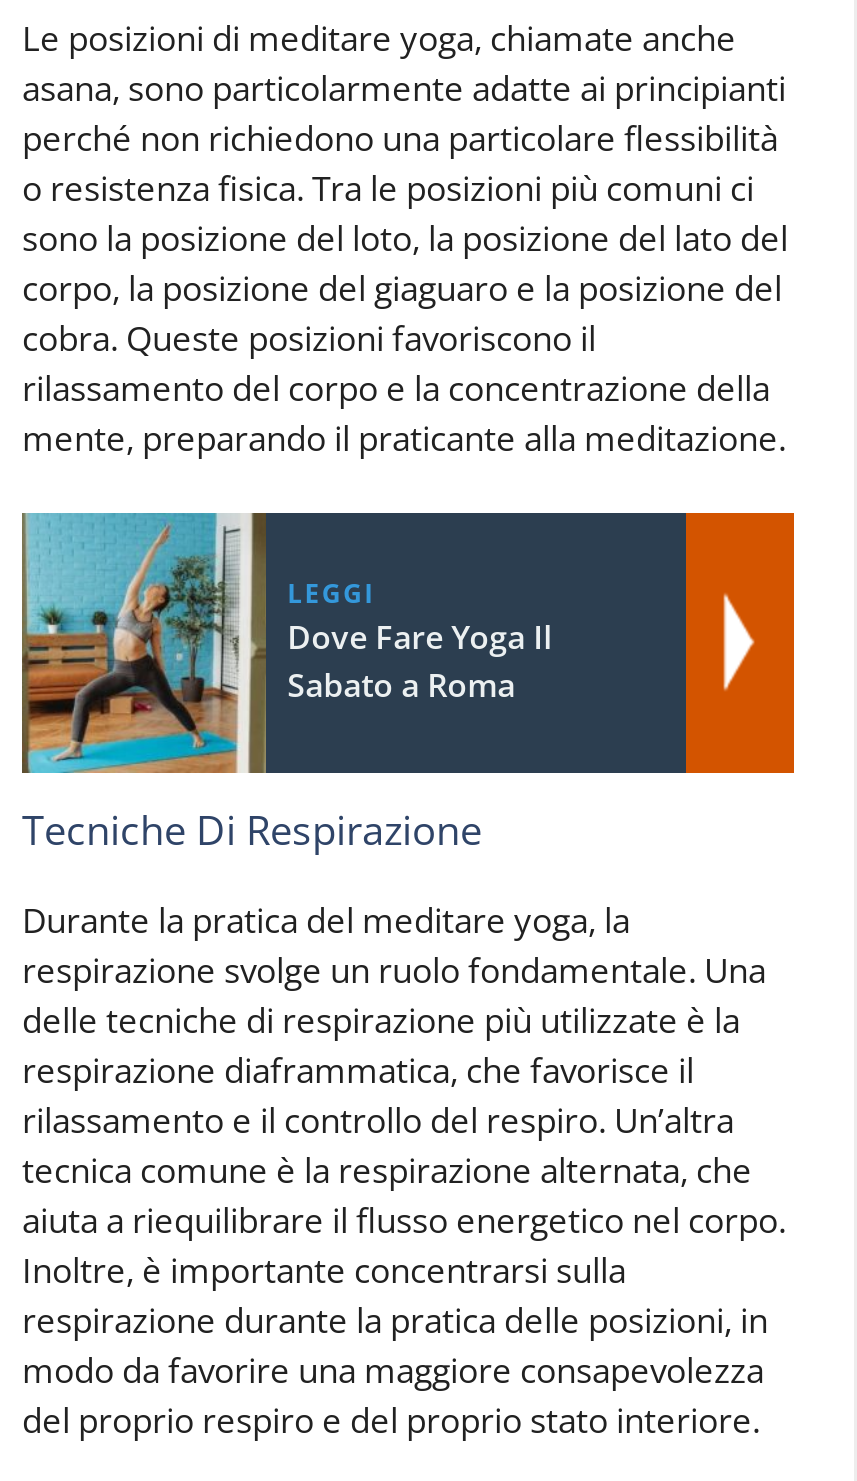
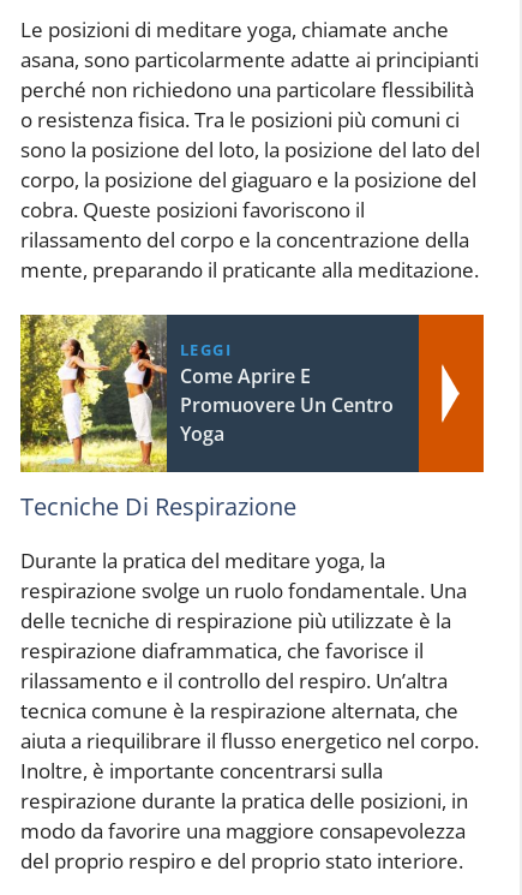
- [image]
- Dove Fare Yoga Il
- Sabato a Roma
+ [image]
+ Come Aprire E
+ Promuovere Un Centro
+ Yoga
